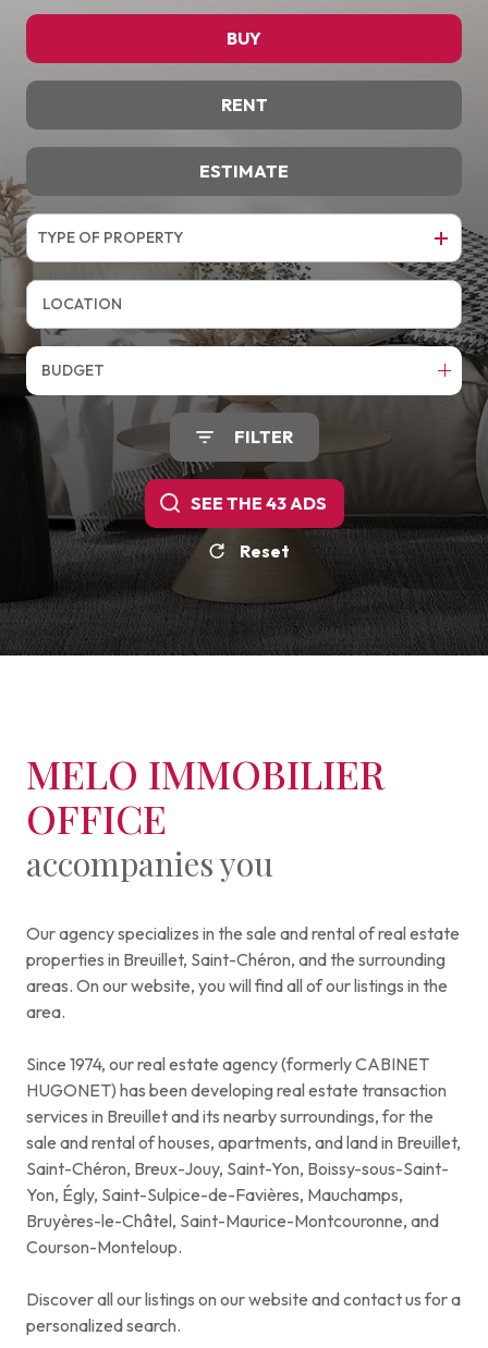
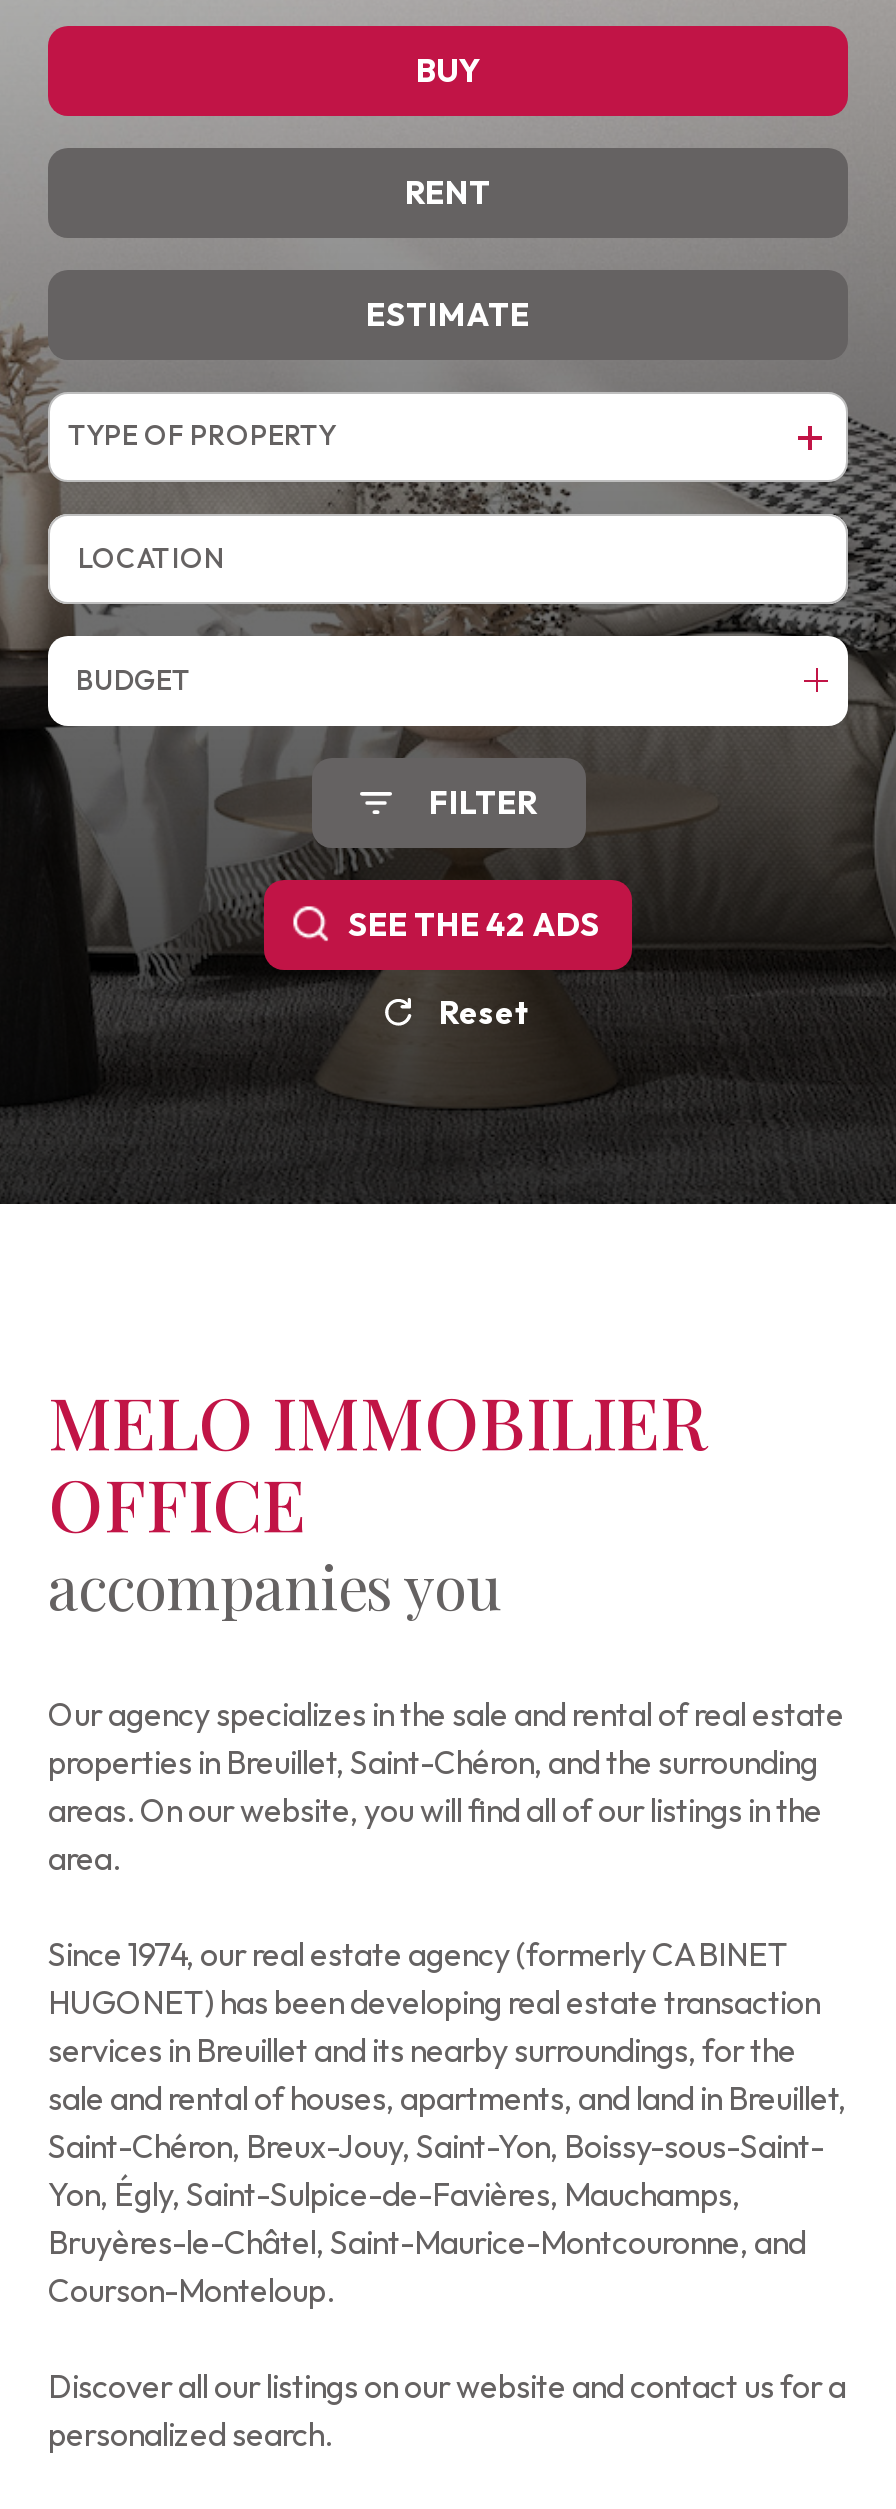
- SEE THE 43 ADS
+ SEE THE 42 ADS
